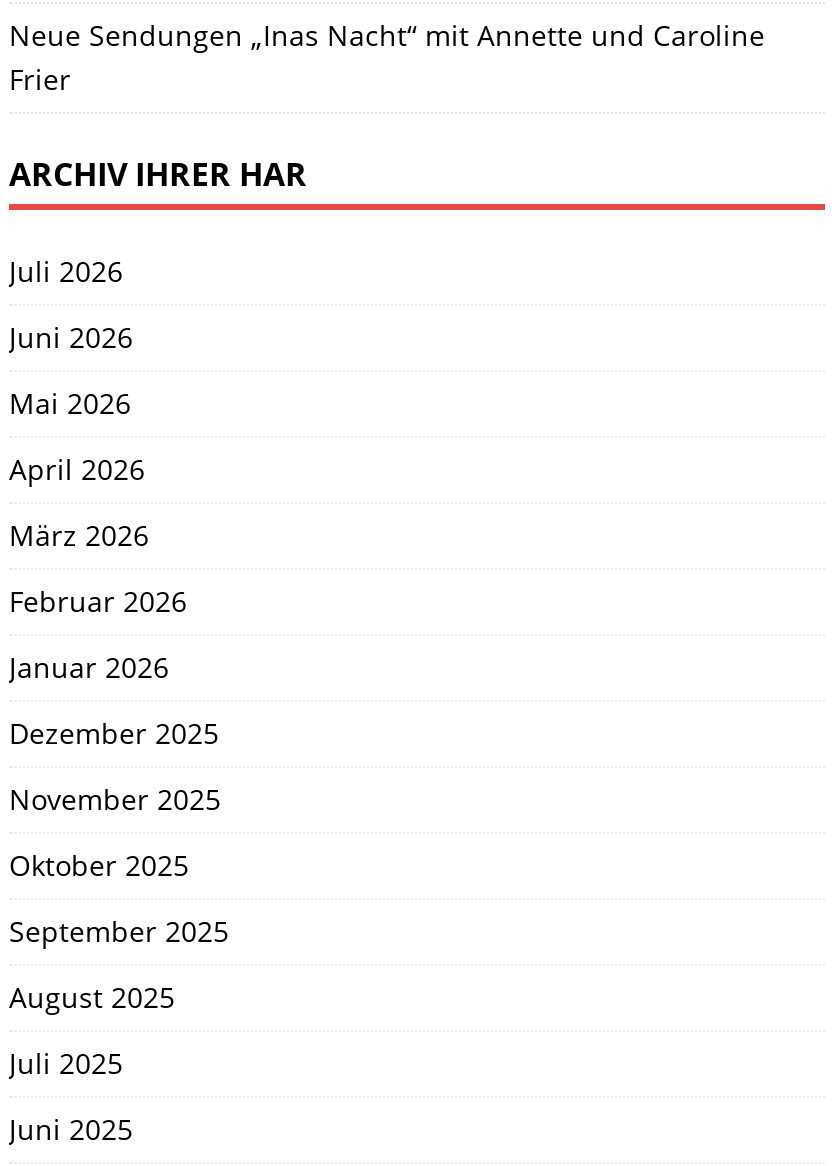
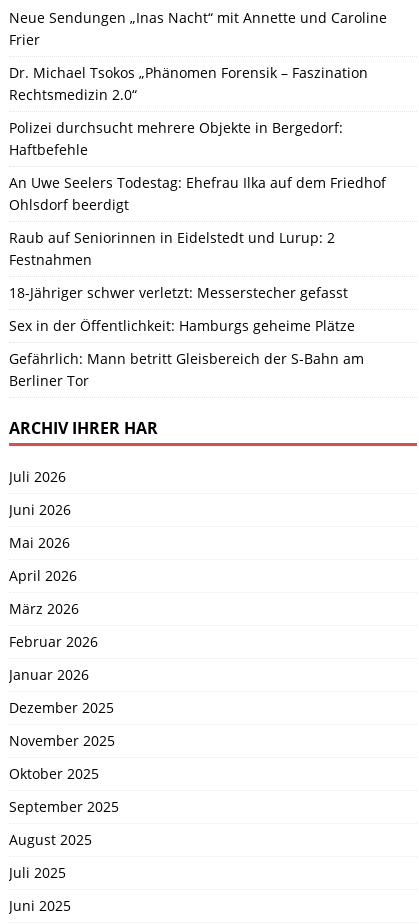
+ Dr. Michael Tsokos „Phänomen Forensik – Faszination
+ Rechtsmedizin 2.0“
+ Polizei durchsucht mehrere Objekte in Bergedorf:
+ Haftbefehle
+ An Uwe Seelers Todestag: Ehefrau Ilka auf dem Friedhof
+ Ohlsdorf beerdigt
+ Raub auf Seniorinnen in Eidelstedt und Lurup: 2
+ Festnahmen
+ 18-Jähriger schwer verletzt: Messerstecher gefasst
+ Sex in der Öffentlichkeit: Hamburgs geheime Plätze
+ Gefährlich: Mann betritt Gleisbereich der S-Bahn am
+ Berliner Tor
